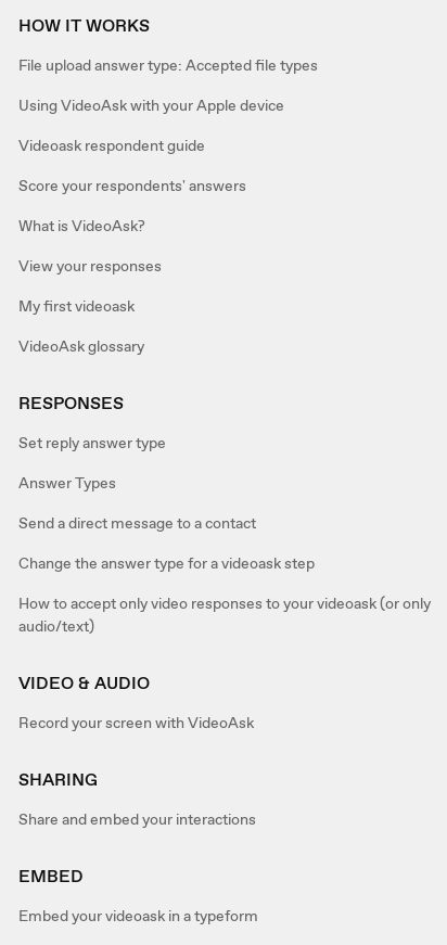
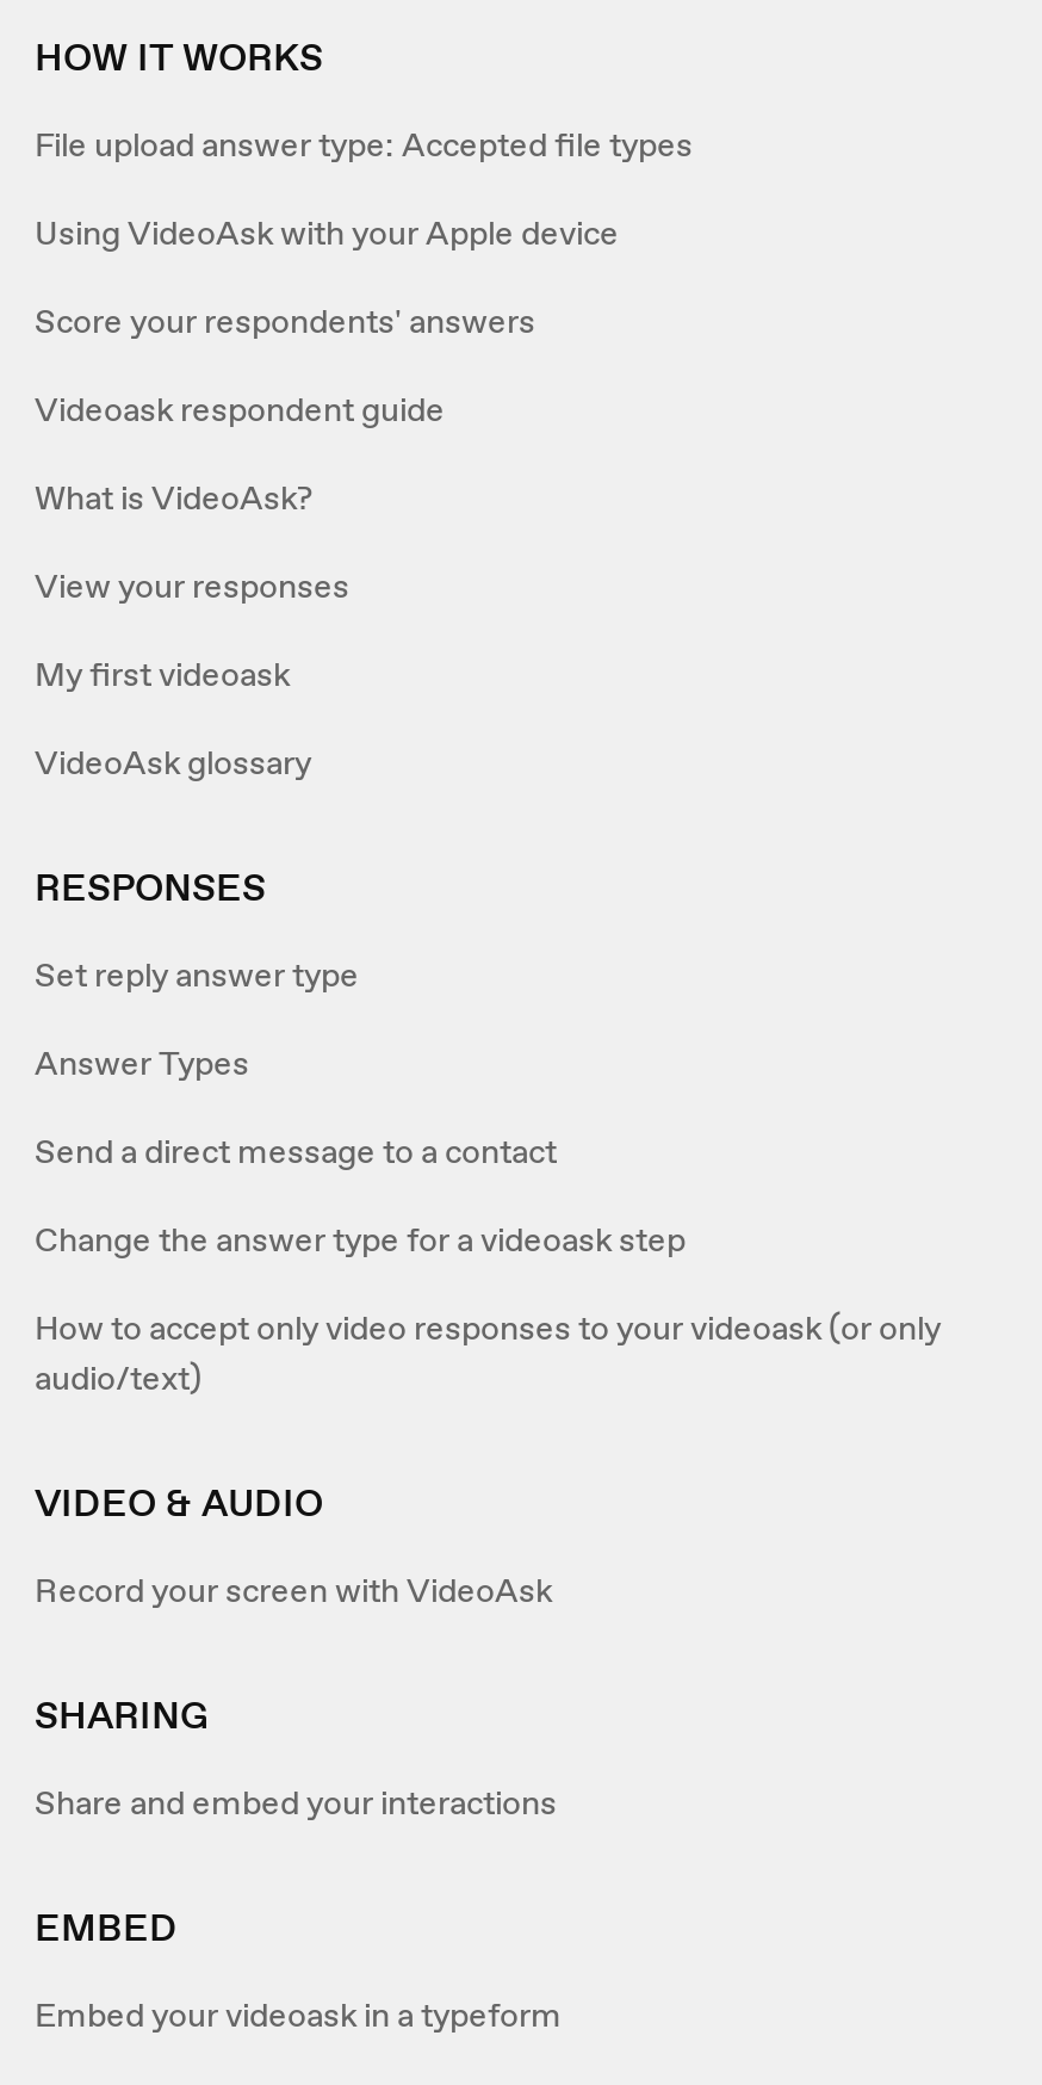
moved down: Videoask respondent guide

moved up: Score your respondents' answers
